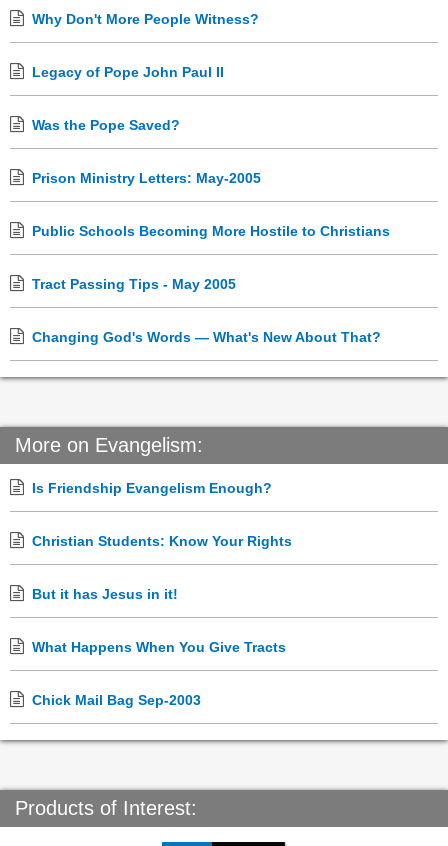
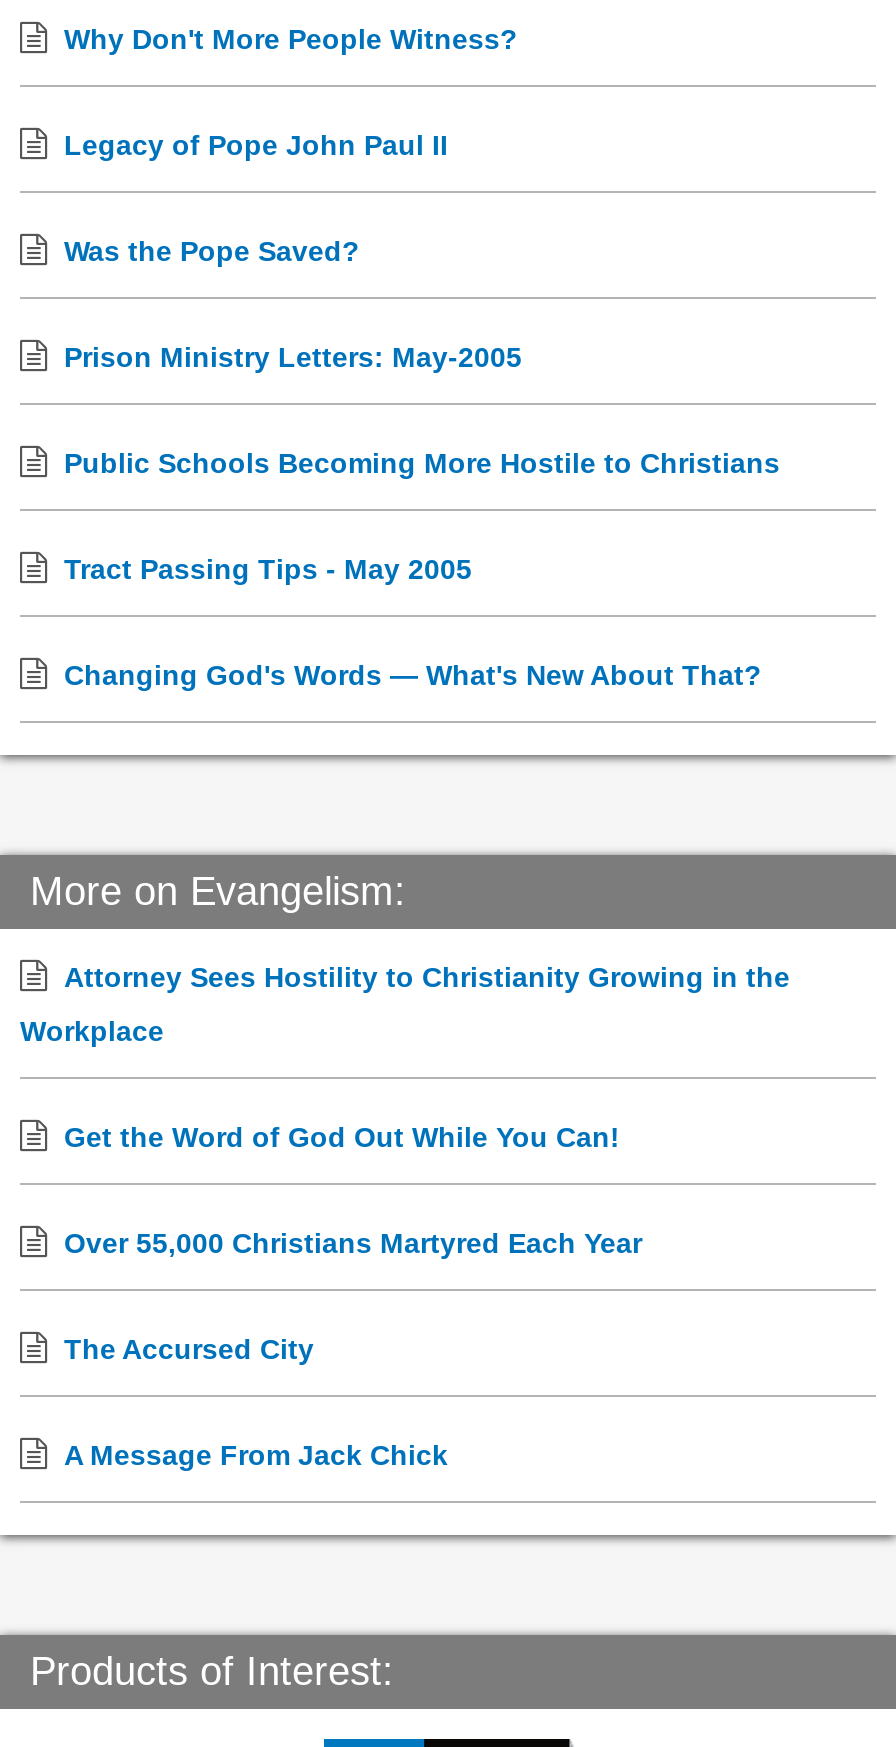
- Is Friendship Evangelism Enough?
- Christian Students: Know Your Rights
- But it has Jesus in it!
- What Happens When You Give Tracts
- Chick Mail Bag Sep-2003
+ Attorney Sees Hostility to Christianity Growing in the
+ Workplace
+ Get the Word of God Out While You Can!
+ Over 55,000 Christians Martyred Each Year
+ The Accursed City
+ A Message From Jack Chick
